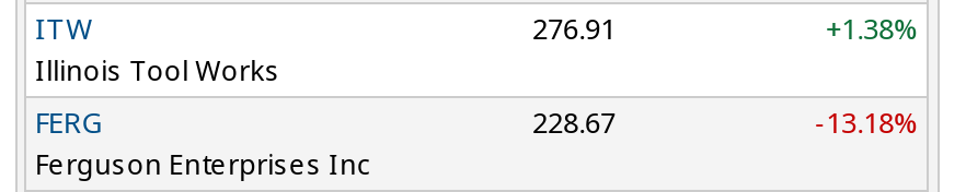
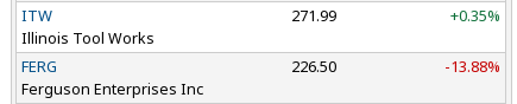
- 276.91
+ 271.99

- +1.38%
+ +0.35%

- 228.67
+ 226.50

- -13.18%
+ -13.88%
